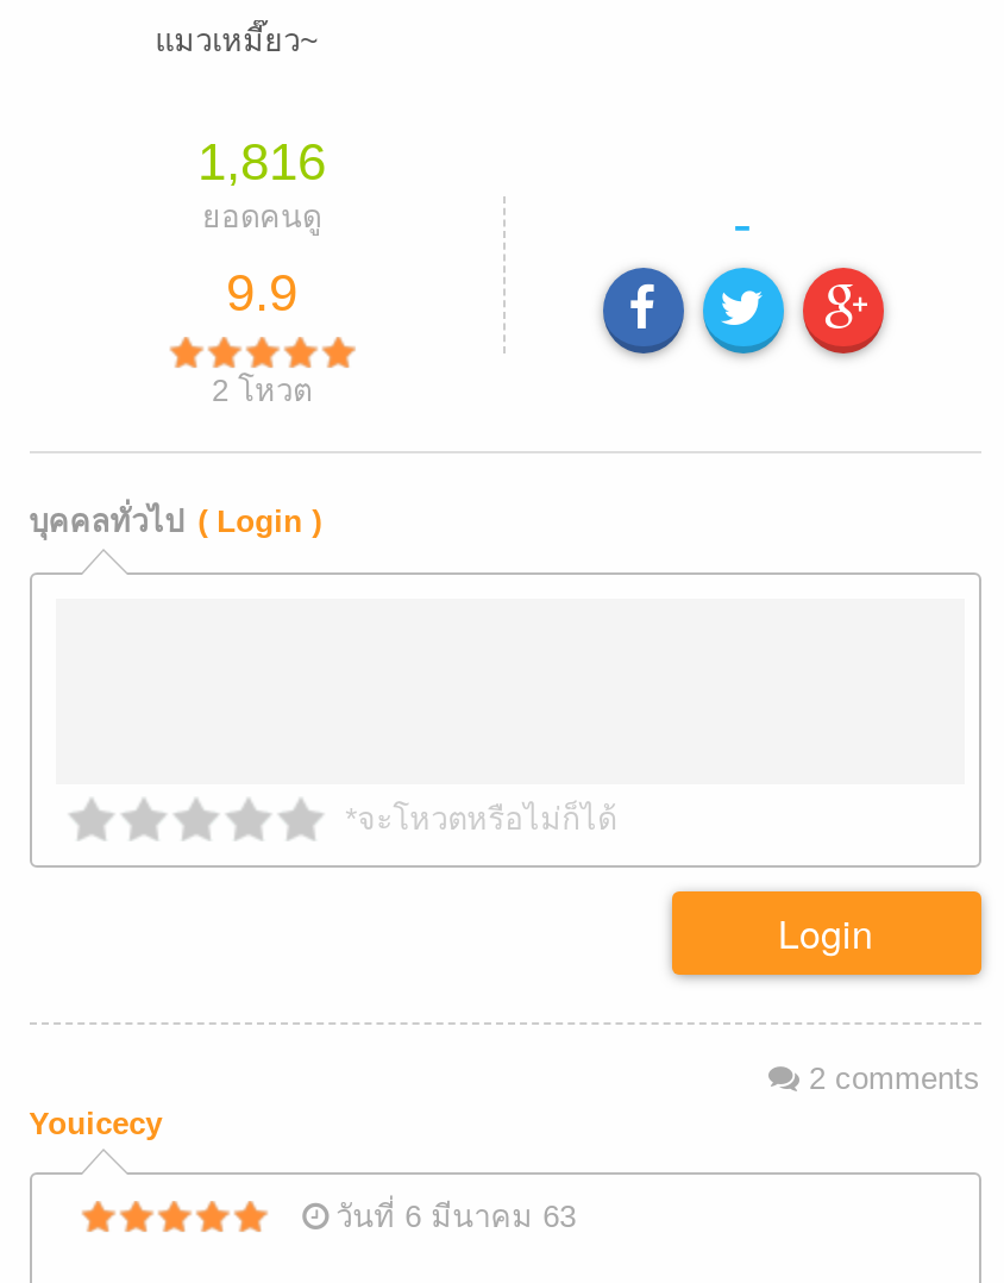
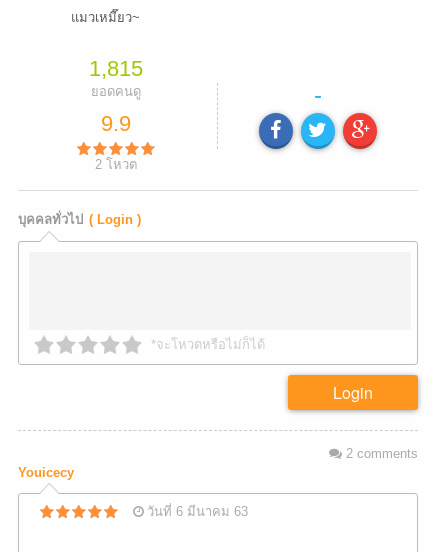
- 1,816
+ 1,815
